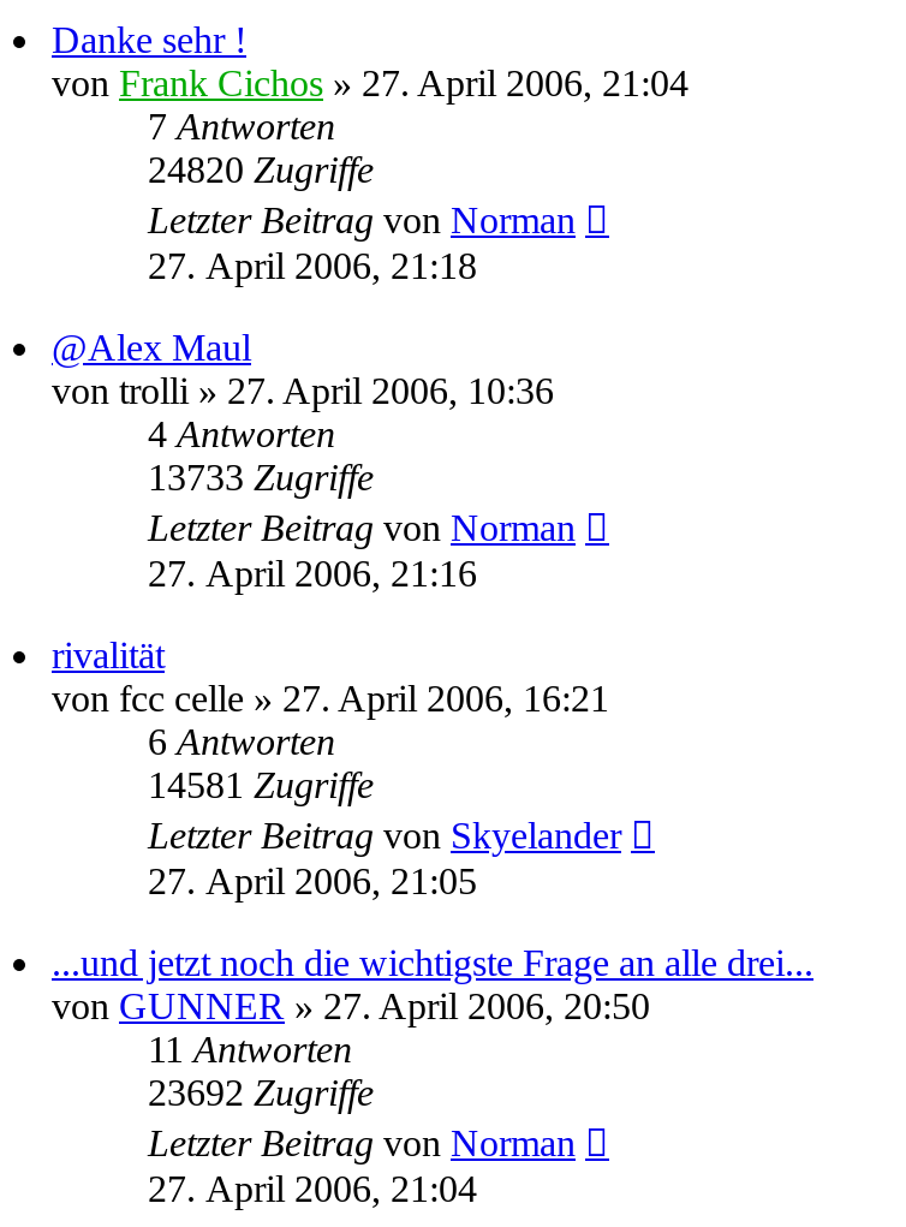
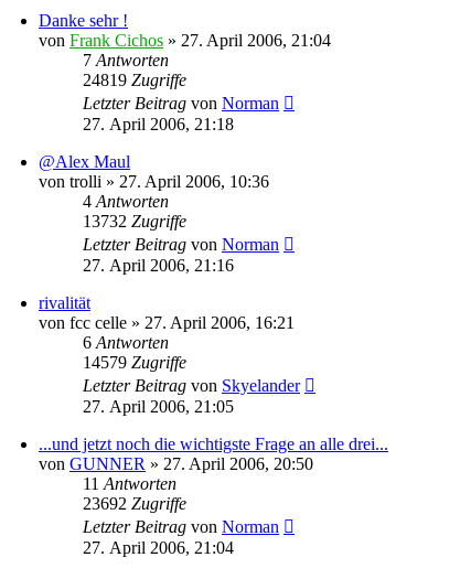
- 24820 Zugriffe
+ 24819 Zugriffe

- 13733 Zugriffe
+ 13732 Zugriffe

- 14581 Zugriffe
+ 14579 Zugriffe
